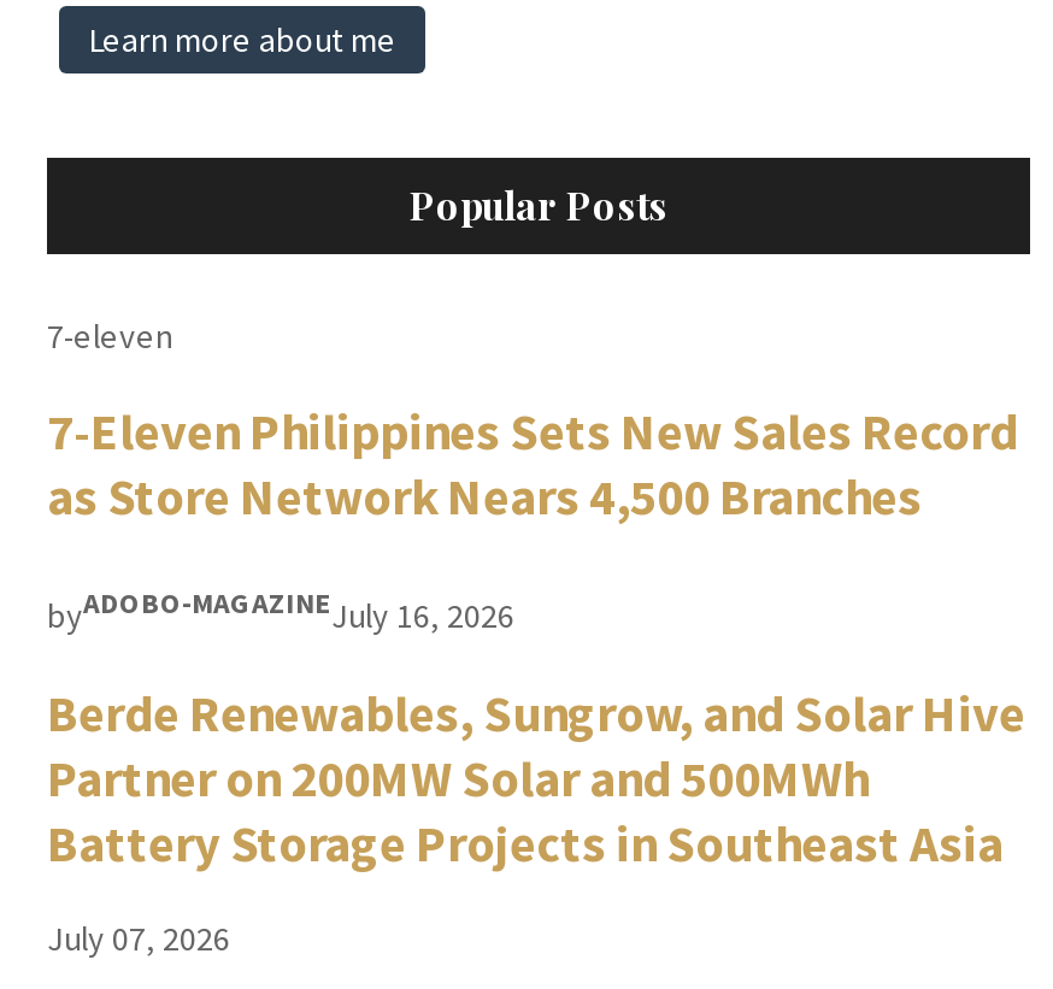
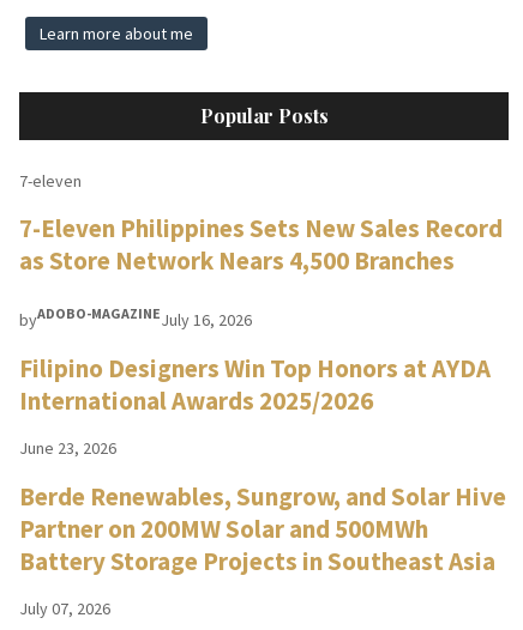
+ Filipino Designers Win Top Honors at AYDA
+ International Awards 2025/2026
+ June 23, 2026
